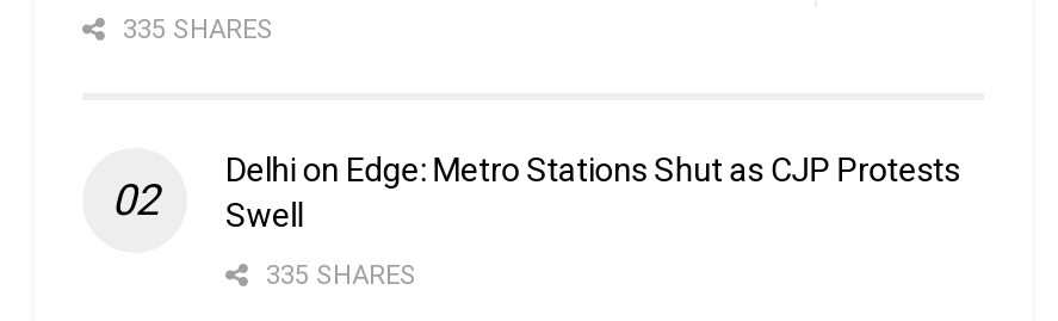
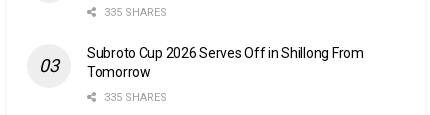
- Delhi on Edge: Metro Stations Shut as CJP Protests
- Swell
+ Subroto Cup 2026 Serves Off in Shillong From
+ Tomorrow
